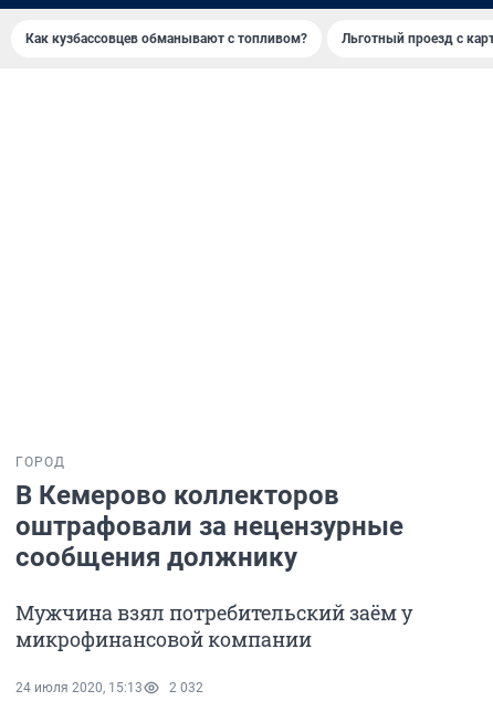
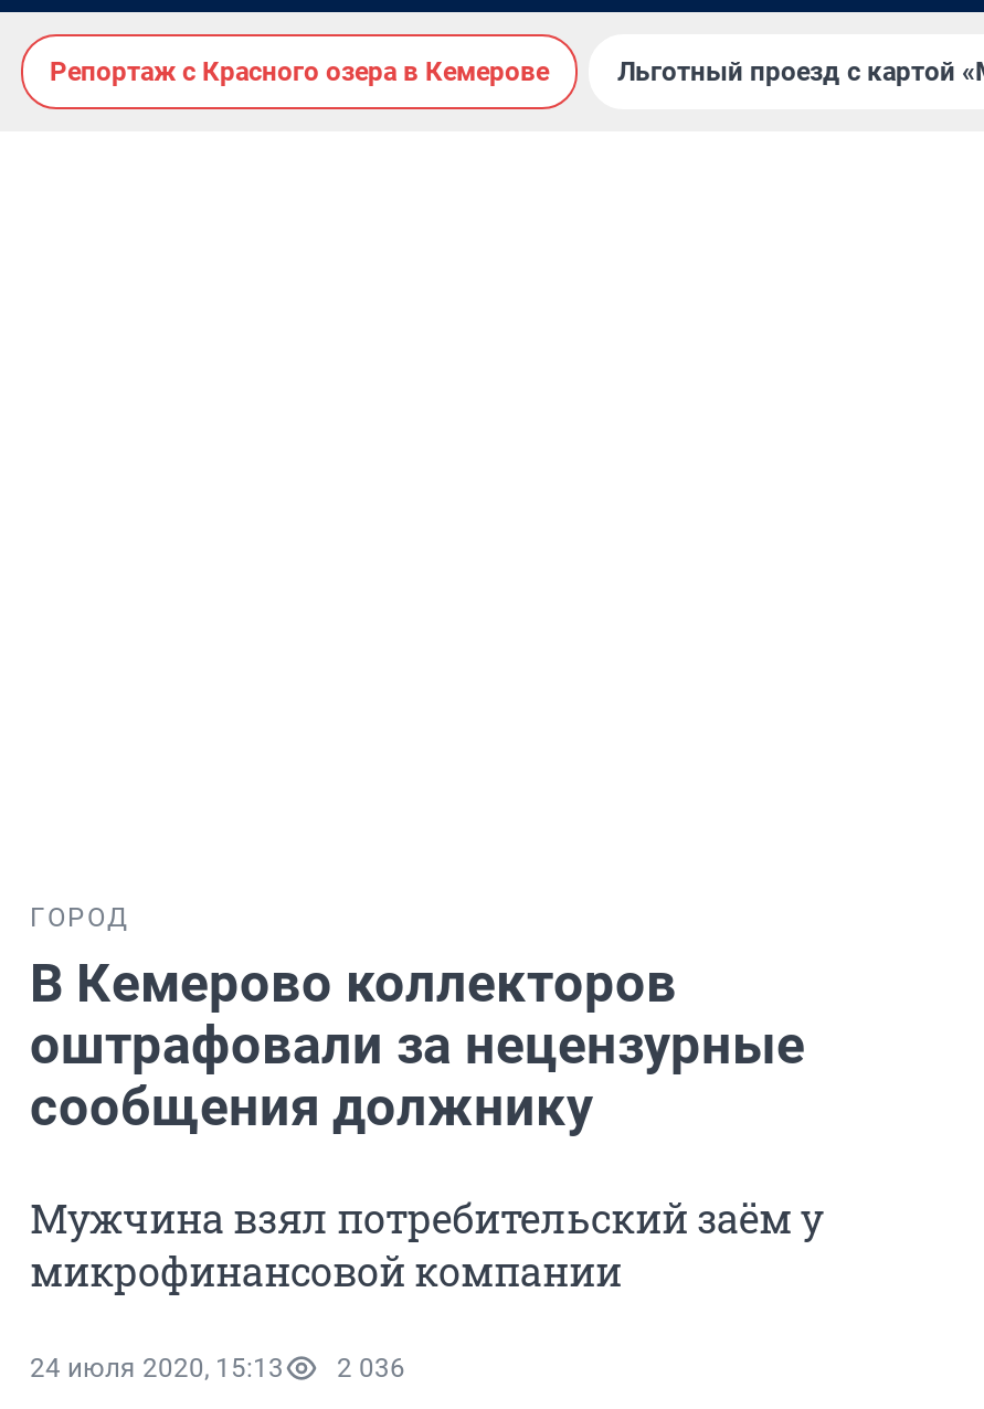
- Как кузбассовцев обманывают с топливом?
+ Репортаж с Красного озера в Кемерове

- 24 июля 2020, 15:13 2 032
+ 24 июля 2020, 15:13 2 036
